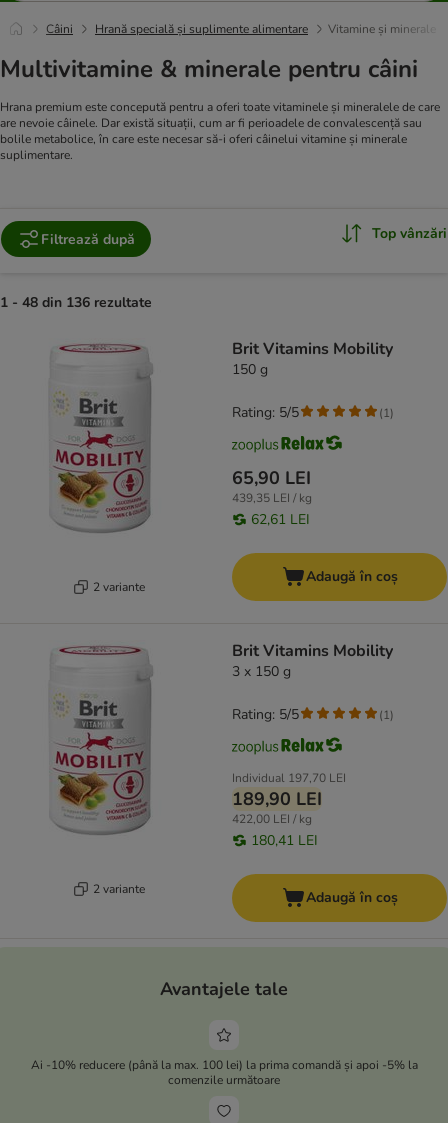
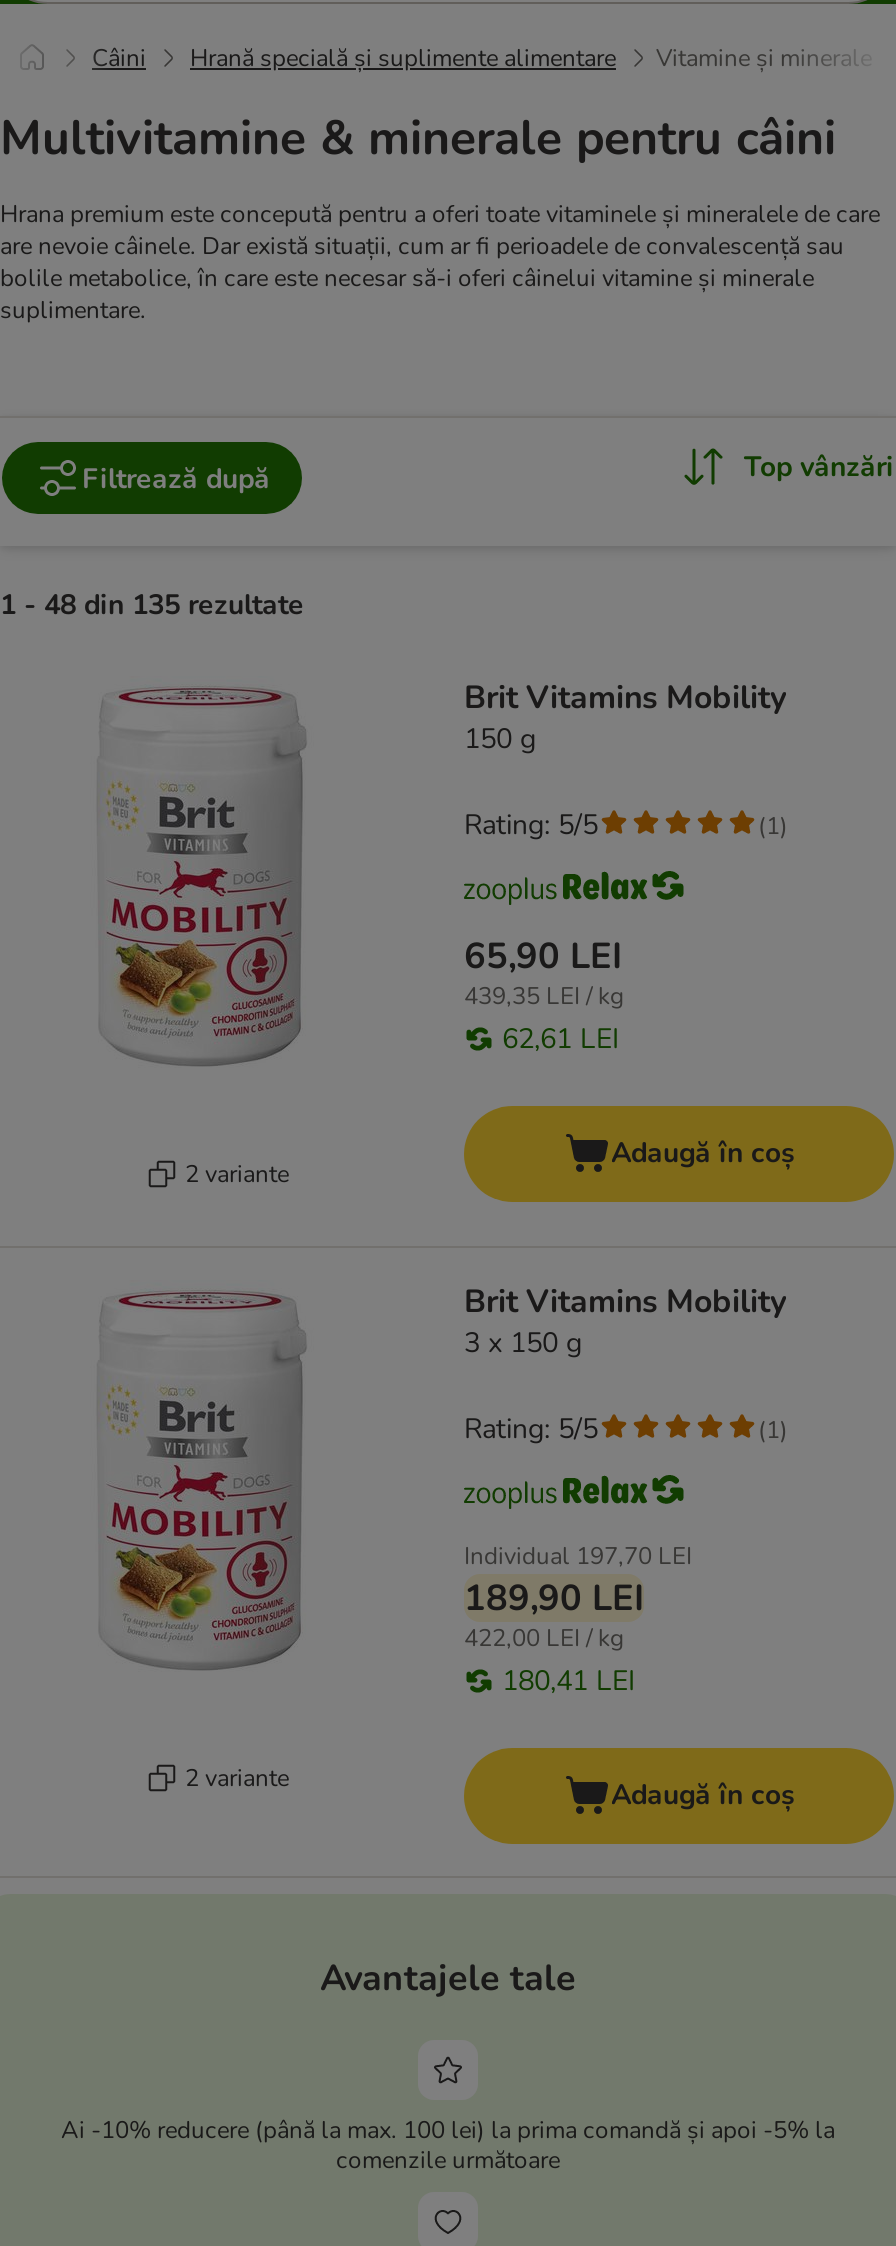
- 1 - 48 din 136 rezultate
+ 1 - 48 din 135 rezultate
